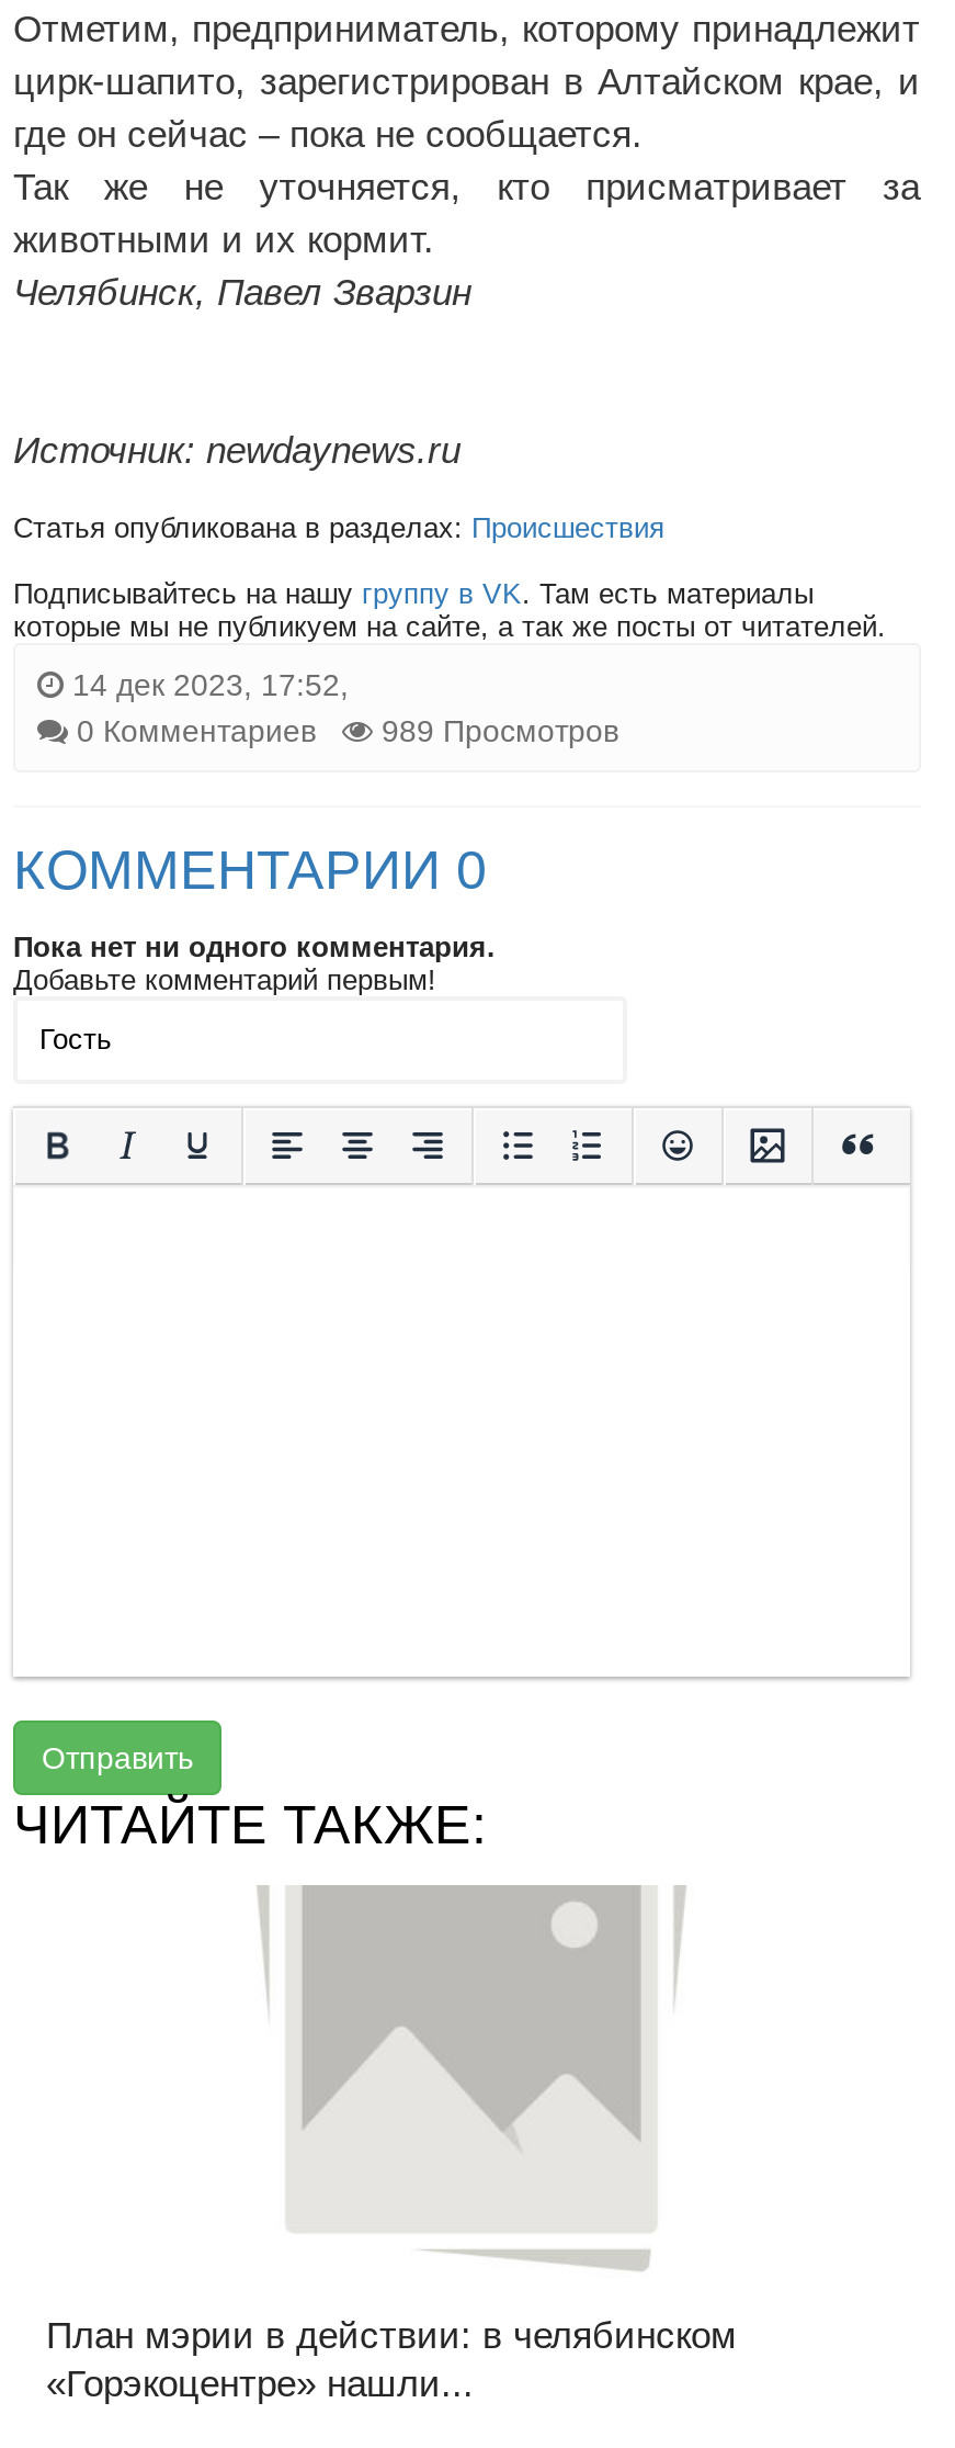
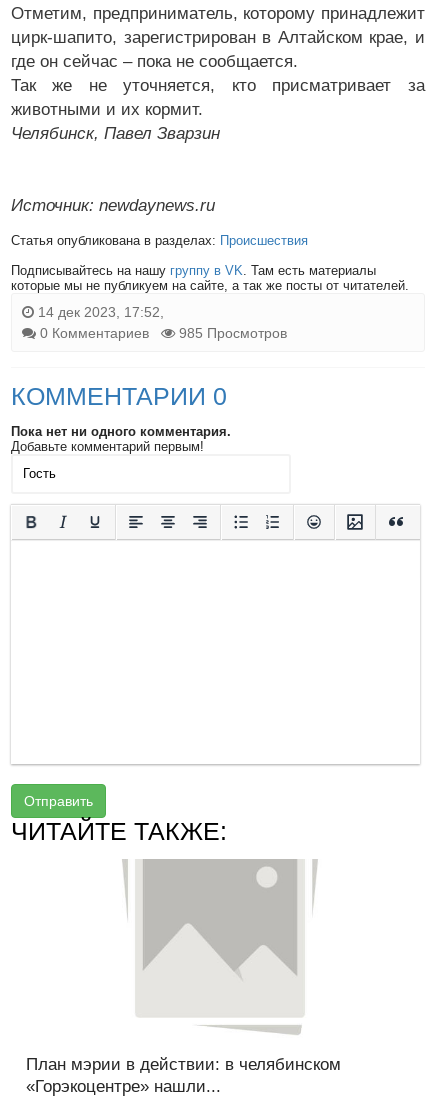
- 0 Комментариев 989 Просмотров
+ 0 Комментариев 985 Просмотров
